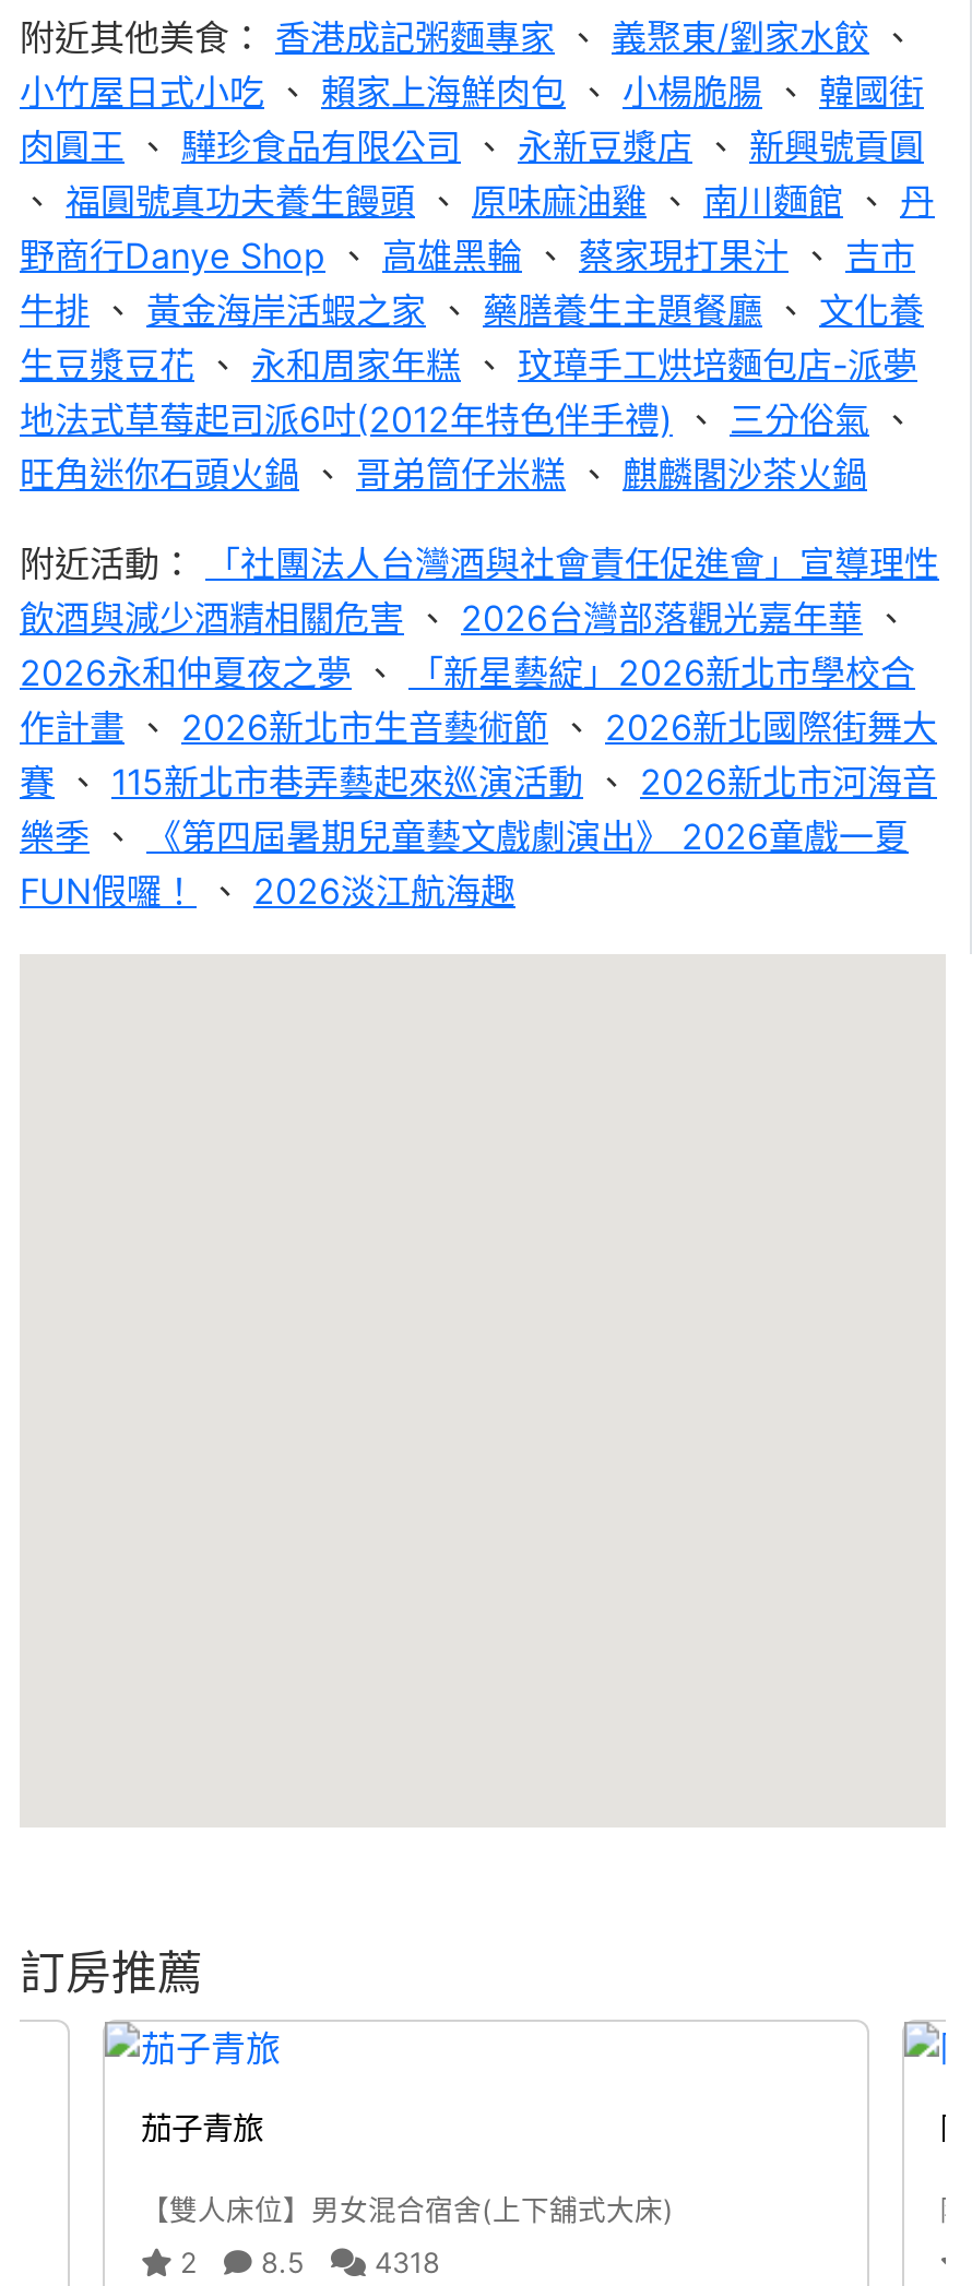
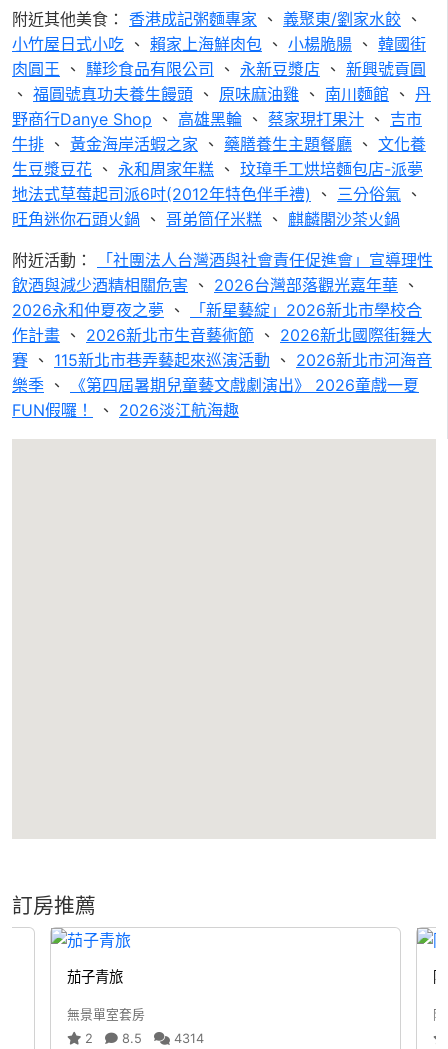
- 【雙人床位】男女混合宿舍(上下舖式大床)
+ 無景單室套房

- 2 8.5 4318
+ 2 8.5 4314
